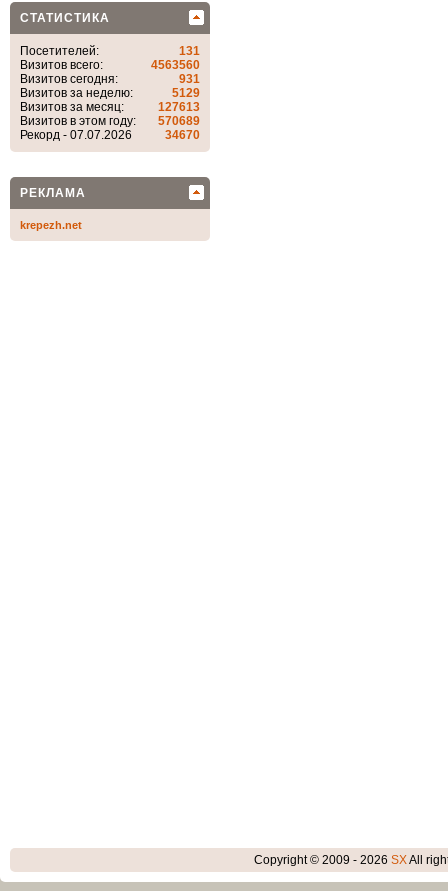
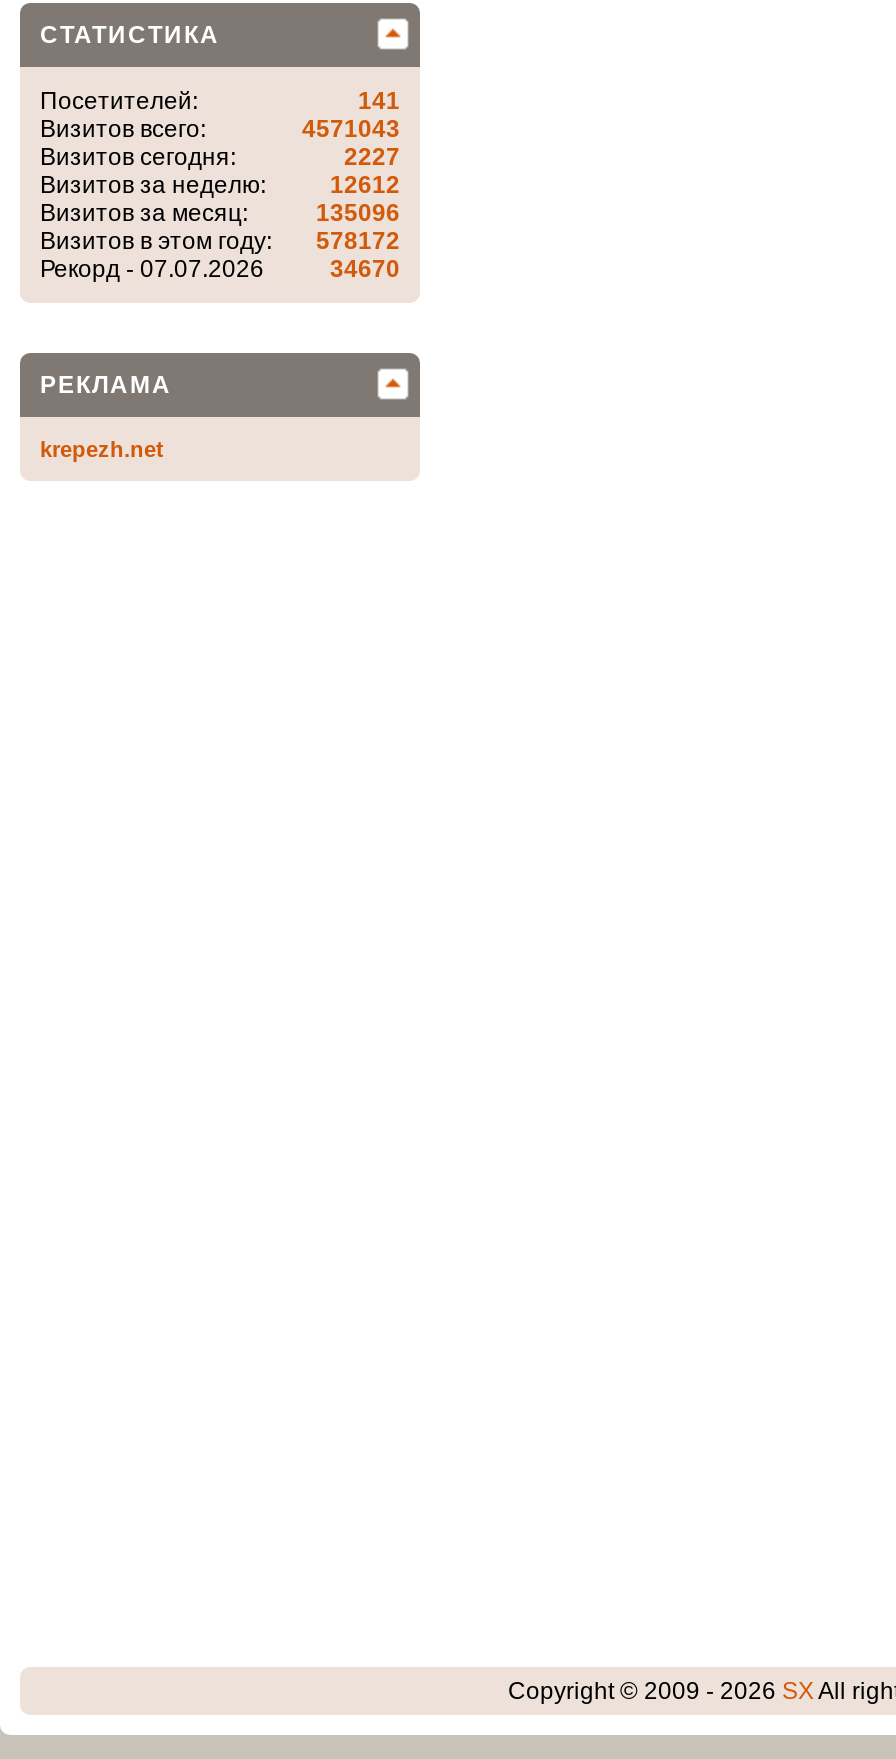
- 131
+ 141

- 4563560
+ 4571043

- 931
+ 2227

- 5129
+ 12612

- 127613
+ 135096

- Визитов в этом году: 570689
+ Визитов в этом году: 578172
